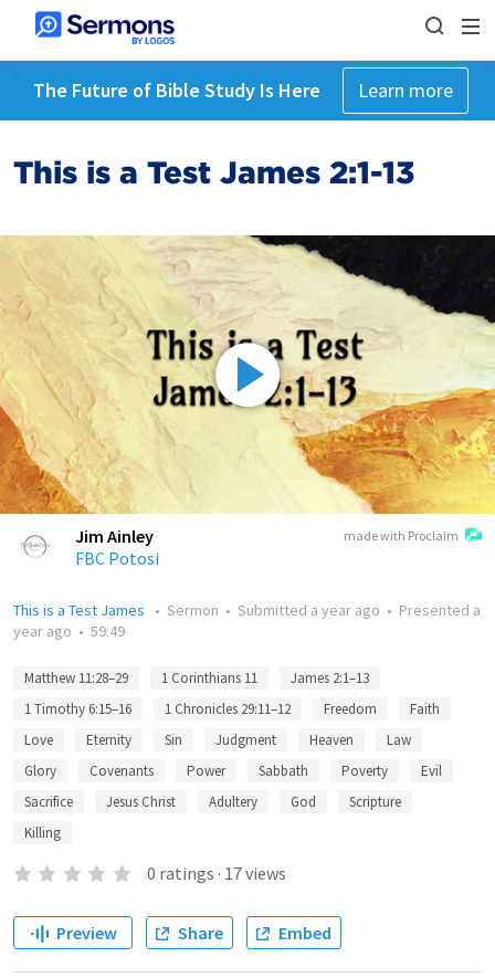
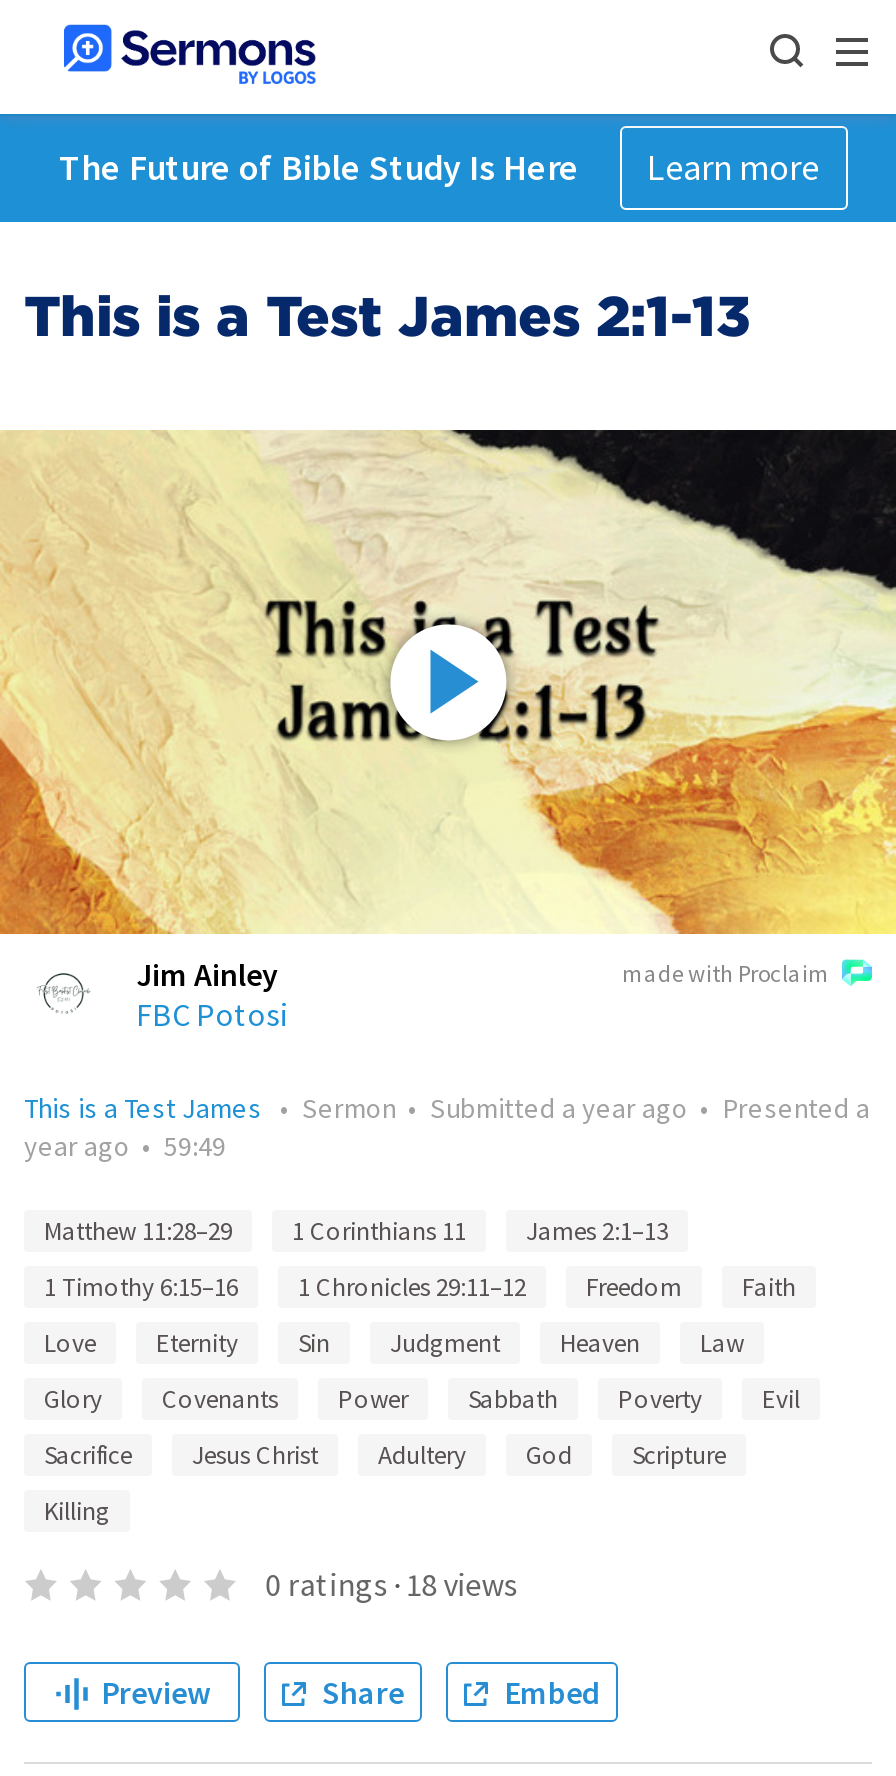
- 0 ratings · 17 views
+ 0 ratings · 18 views
